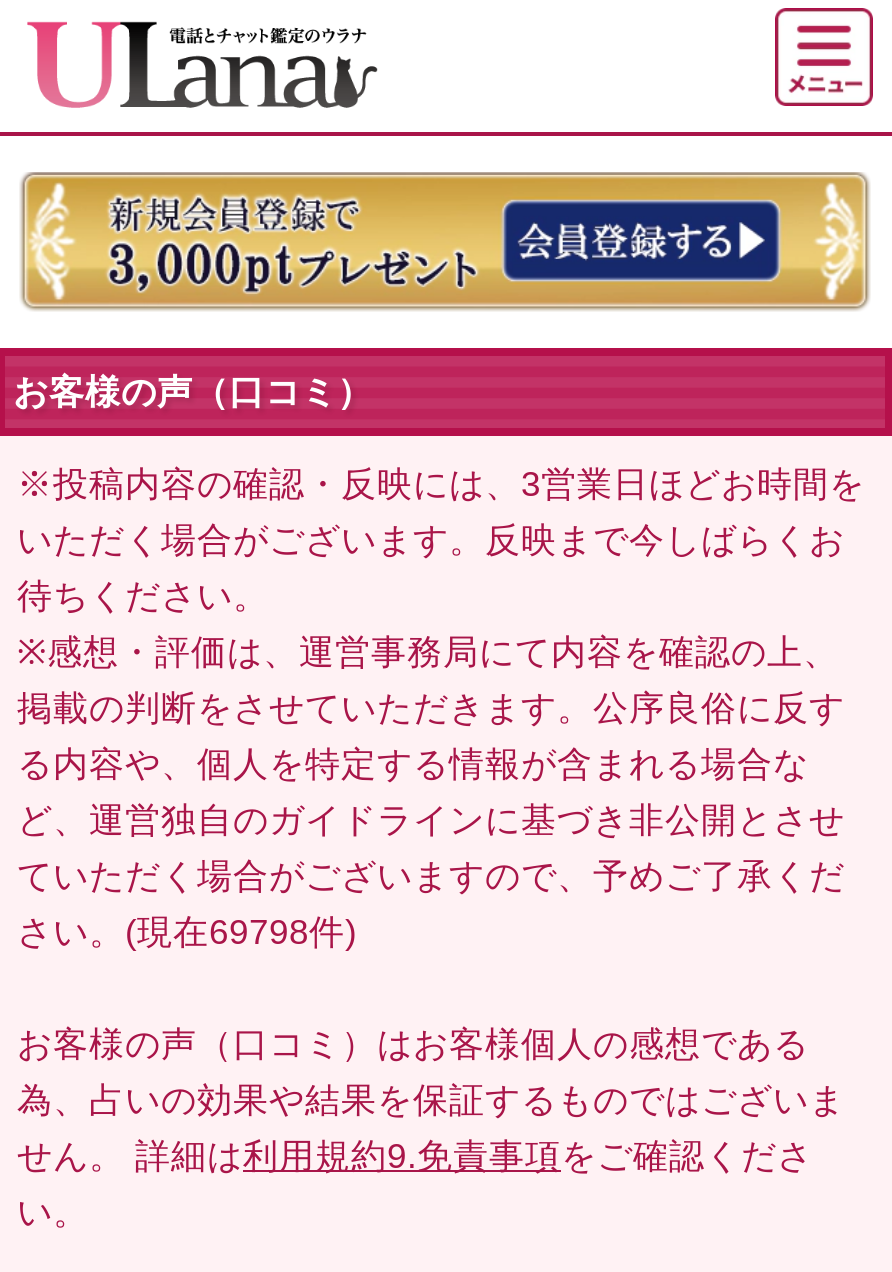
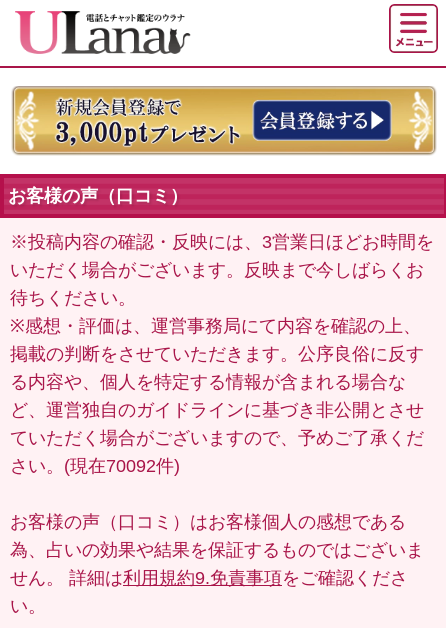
- さい。(現在69798件)
+ さい。(現在70092件)
